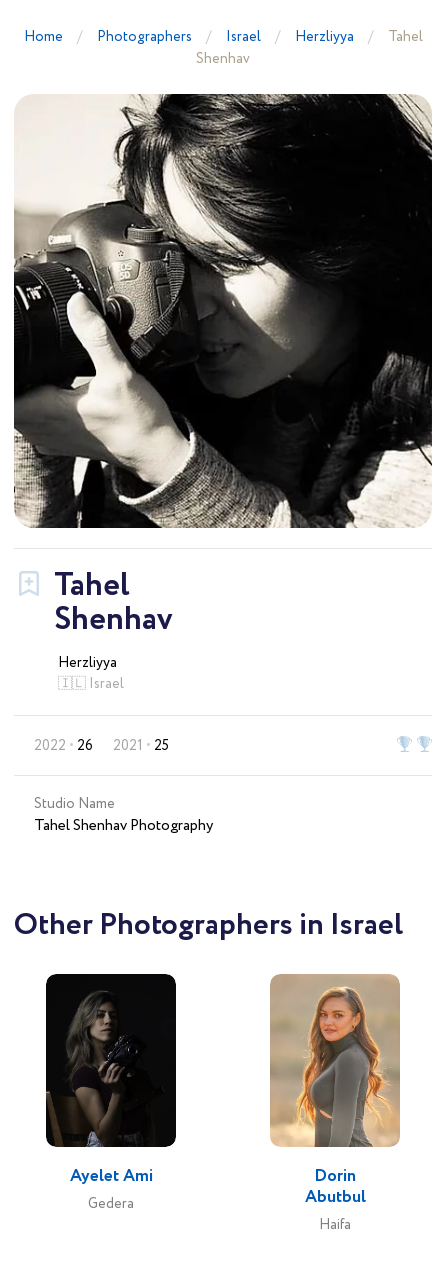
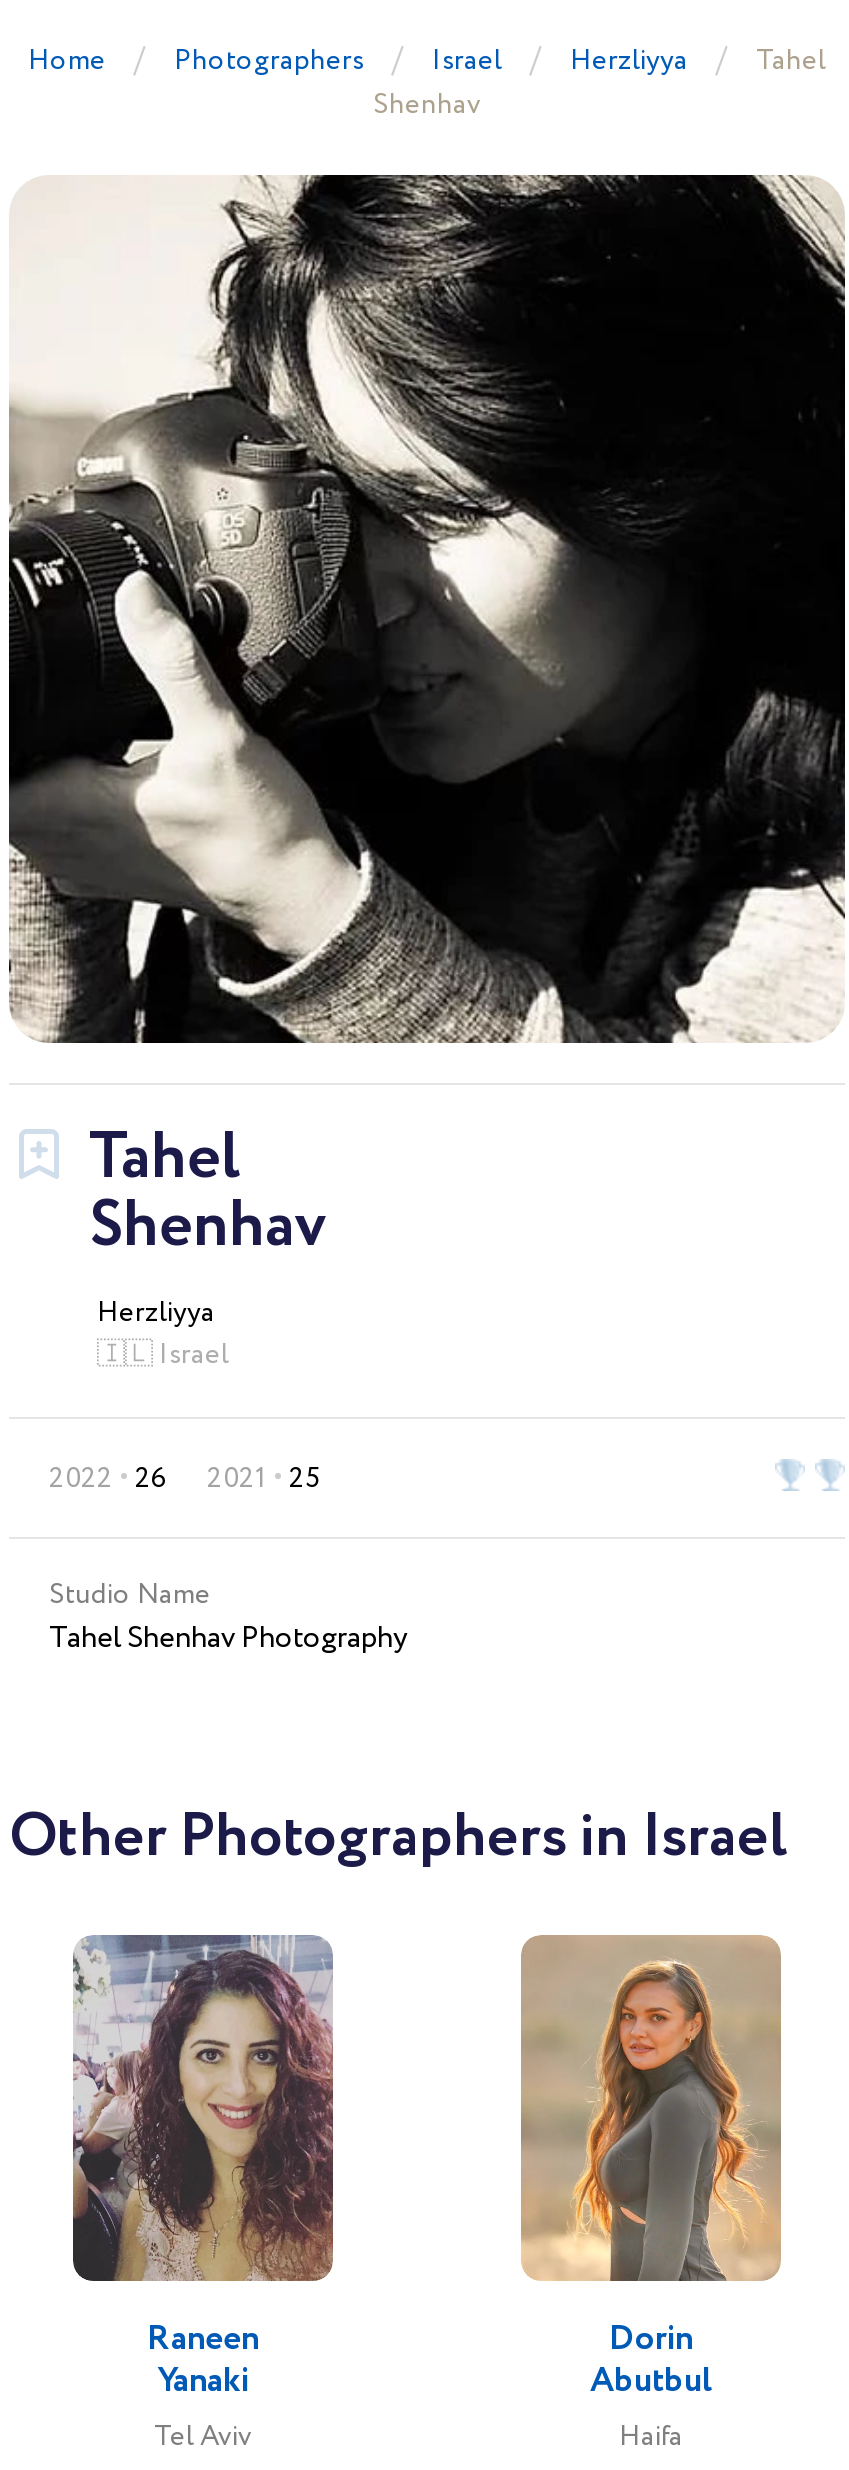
- [image]
- Ayelet Ami
- Gedera
+ [image]
+ Raneen
+ Yanaki
+ Tel Aviv
